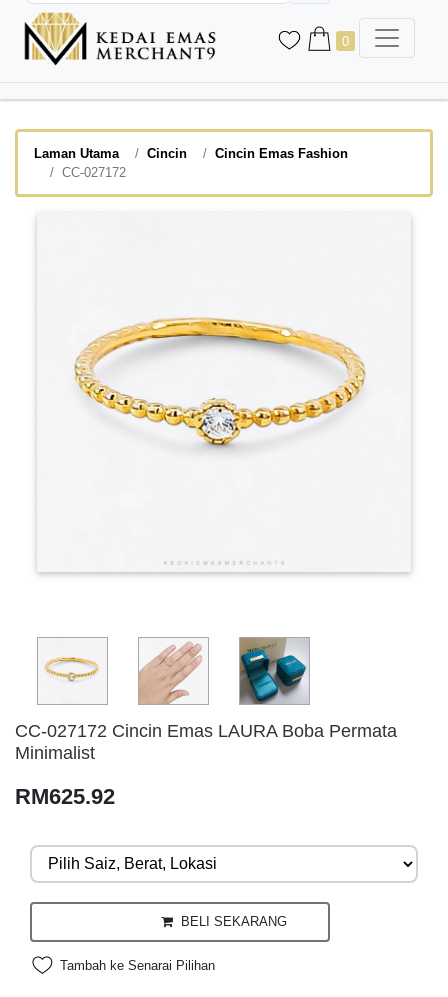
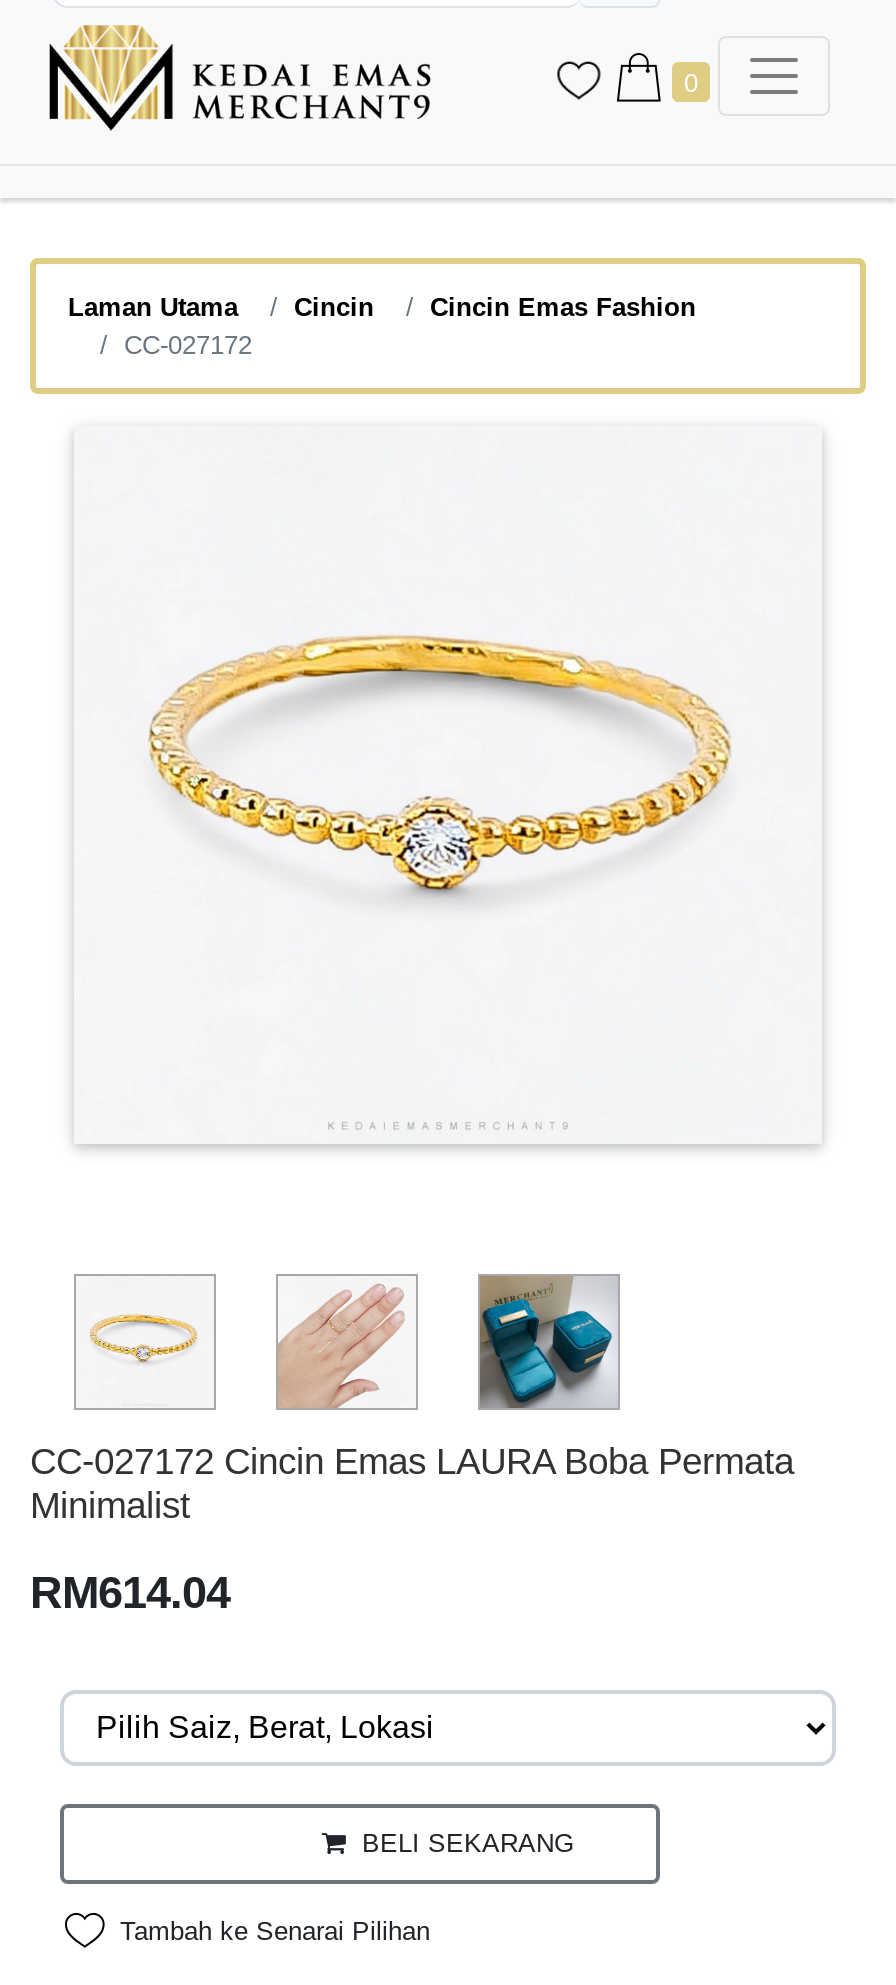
- RM625.92
+ RM614.04
